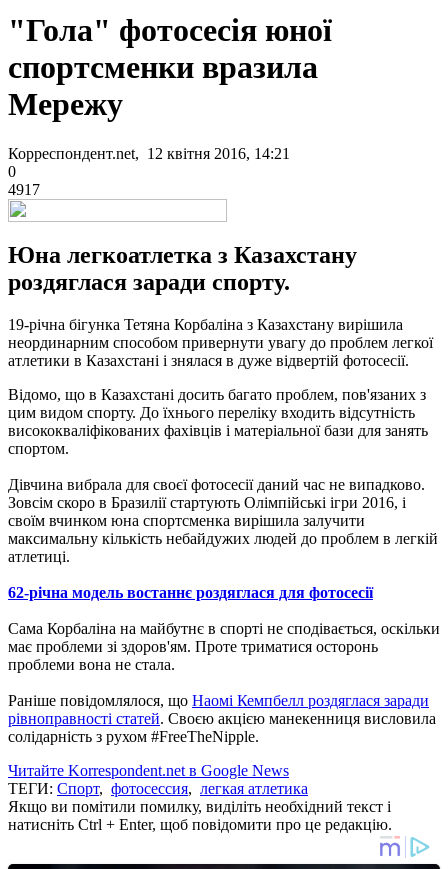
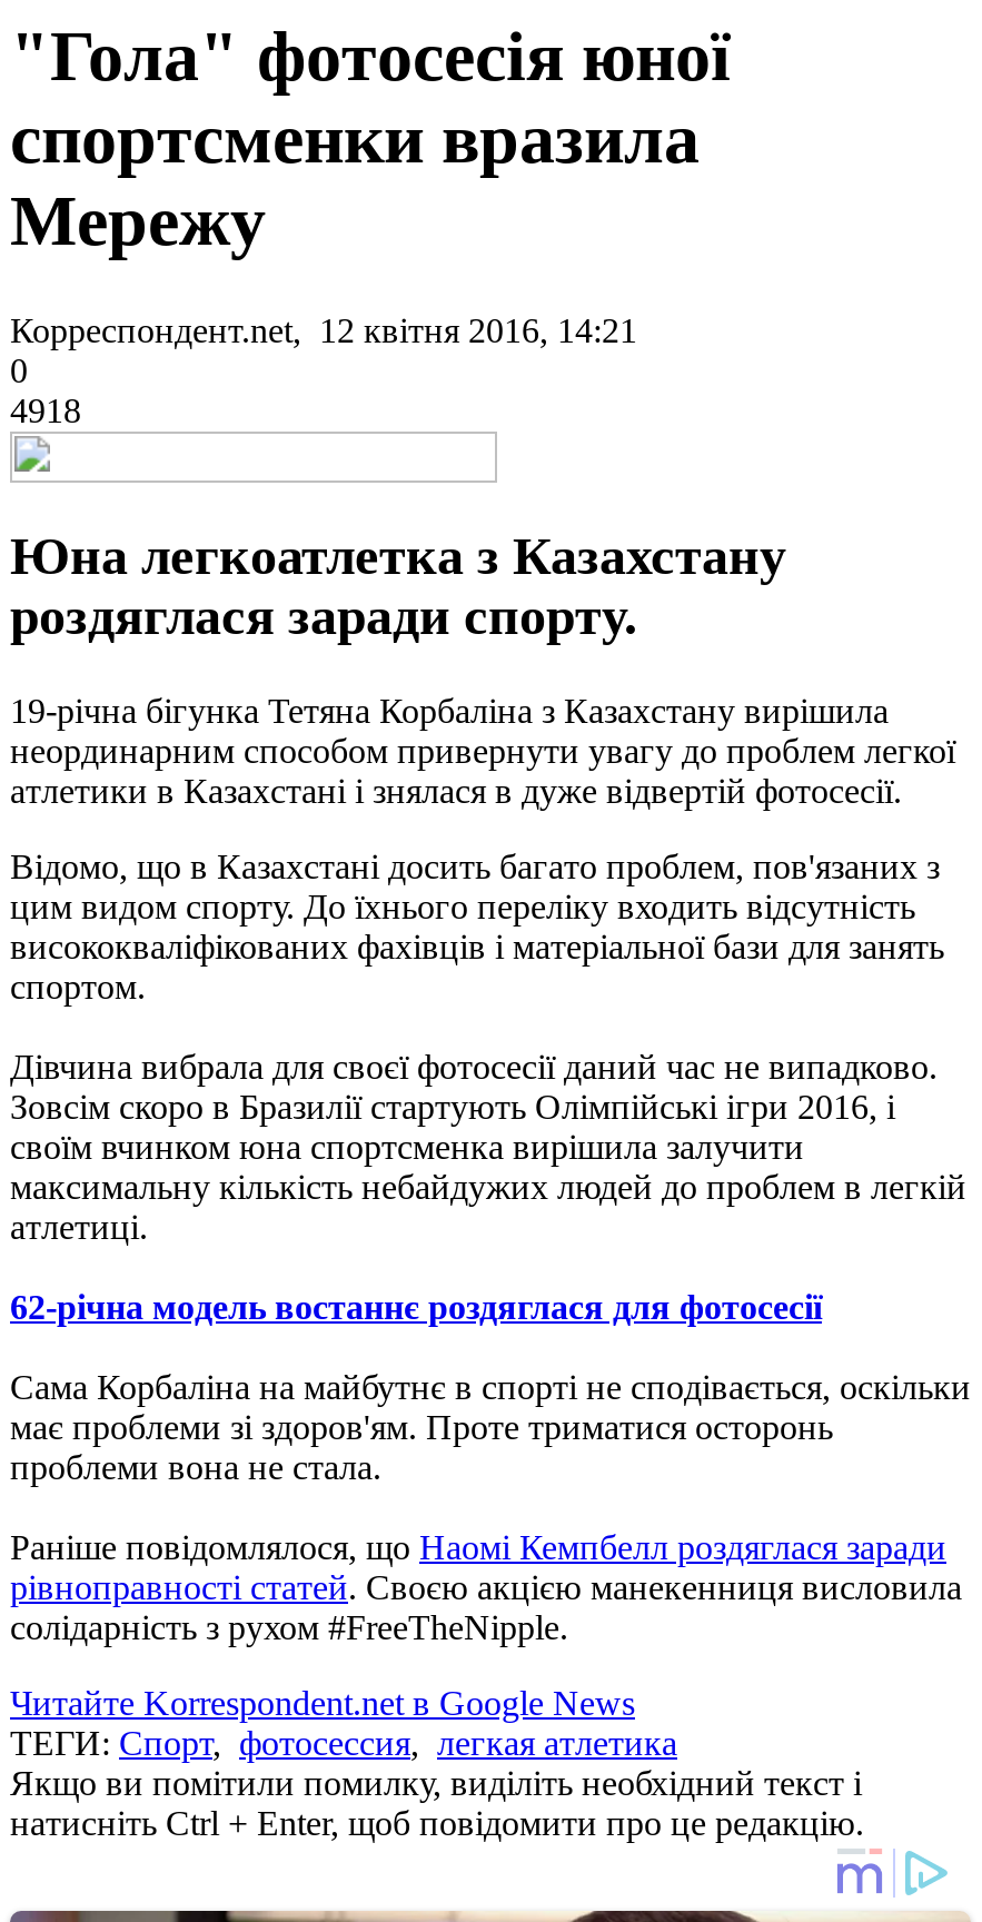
- 4917
+ 4918
